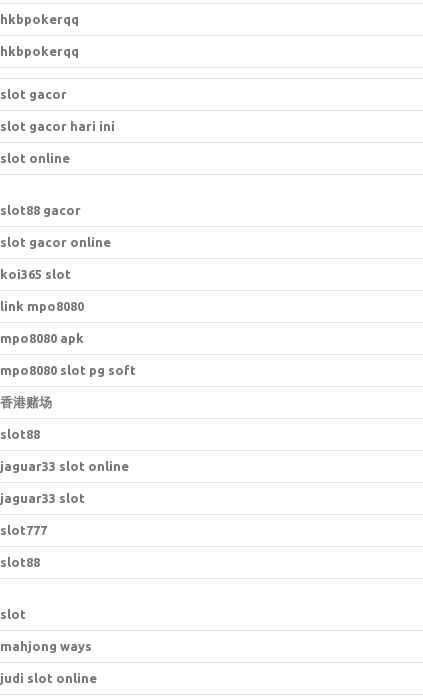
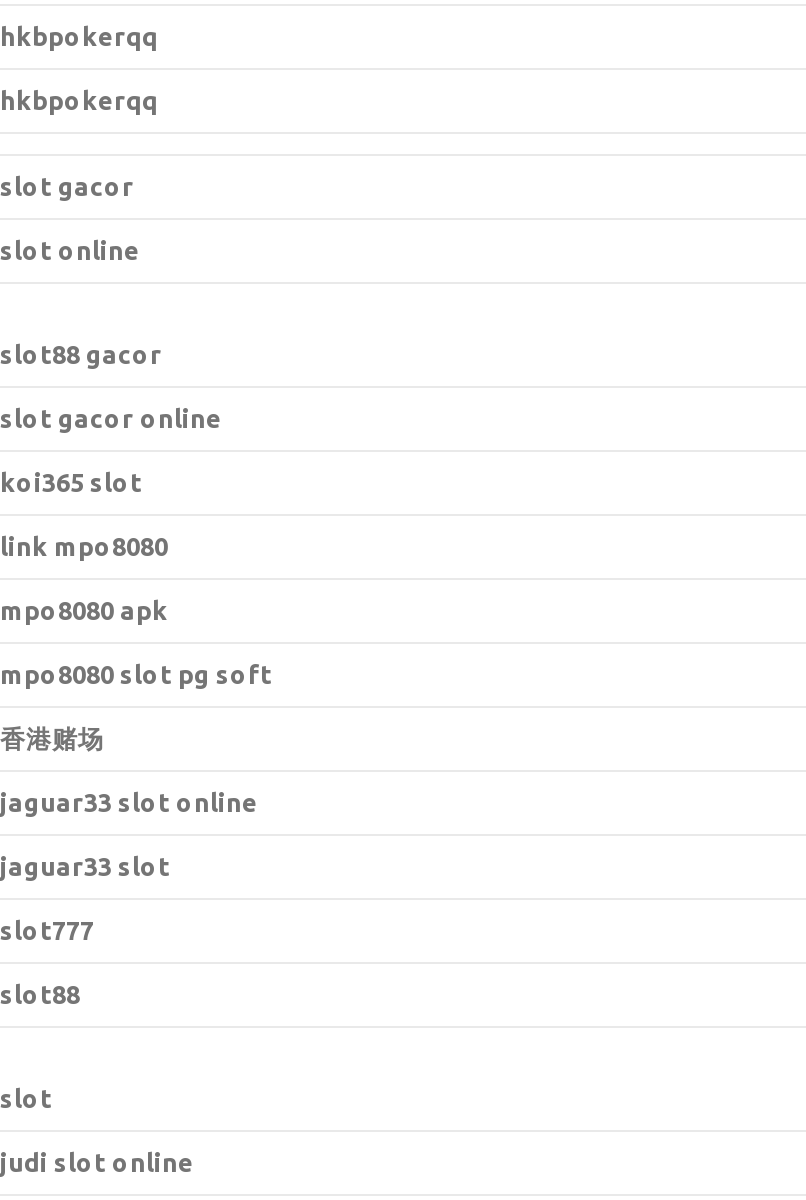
- slot gacor hari ini

- slot88

- mahjong ways
